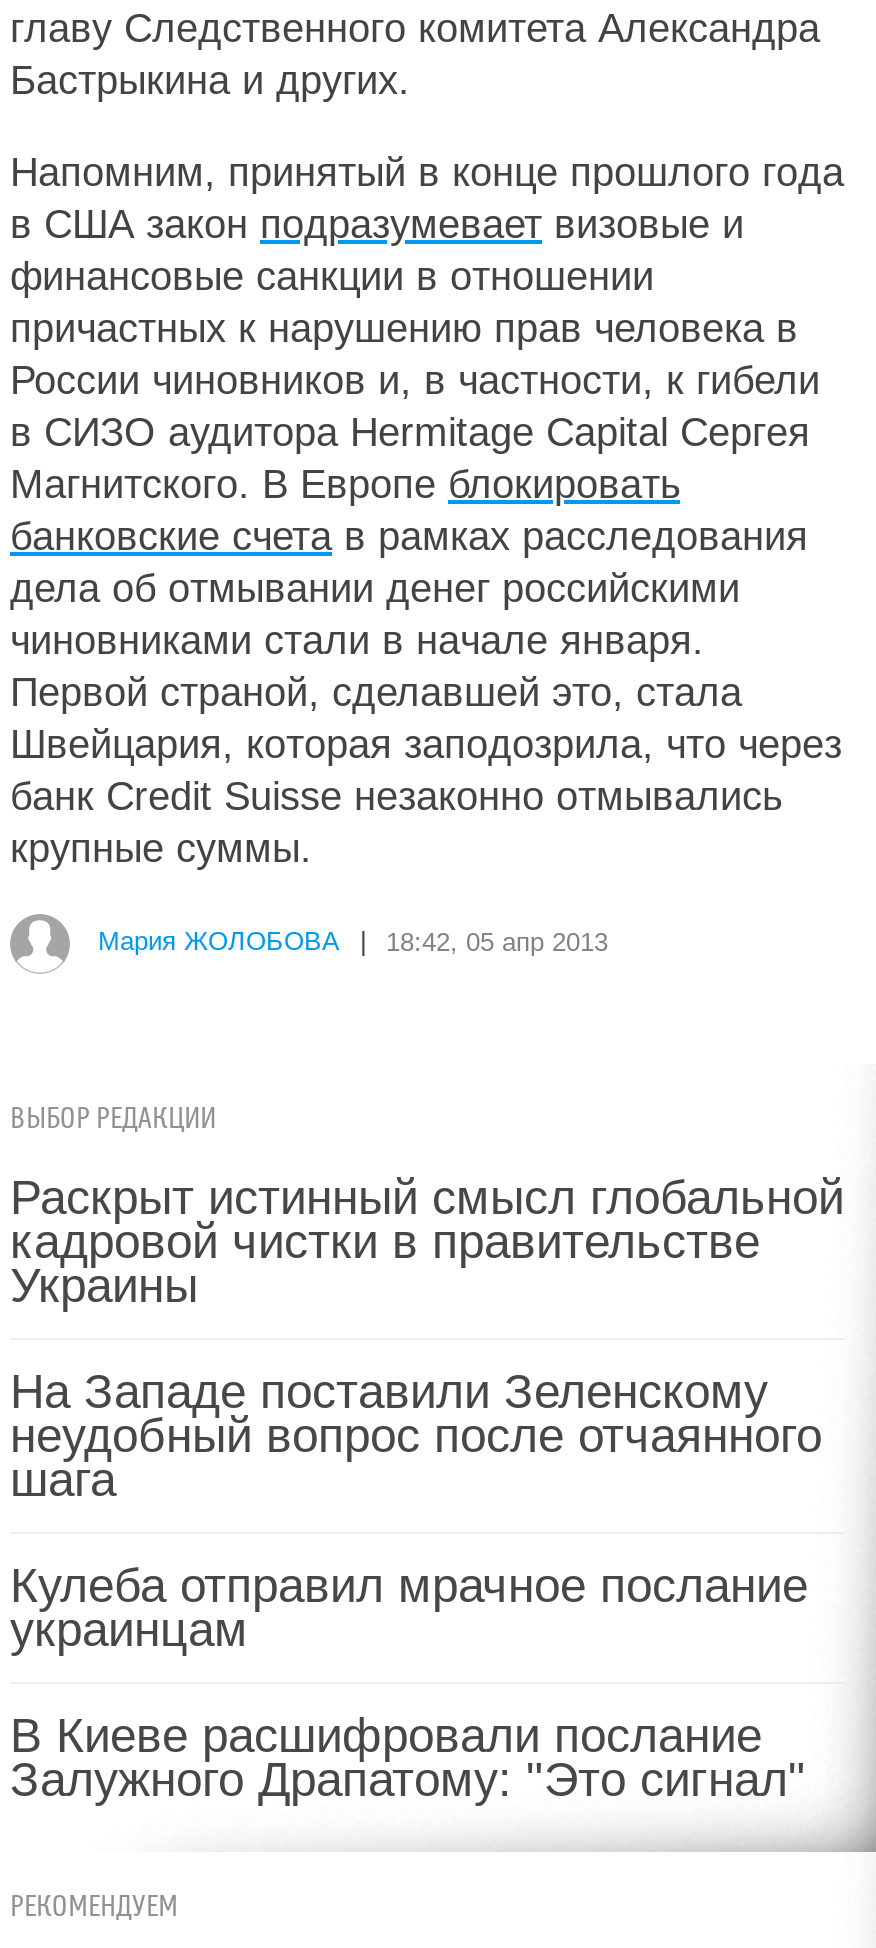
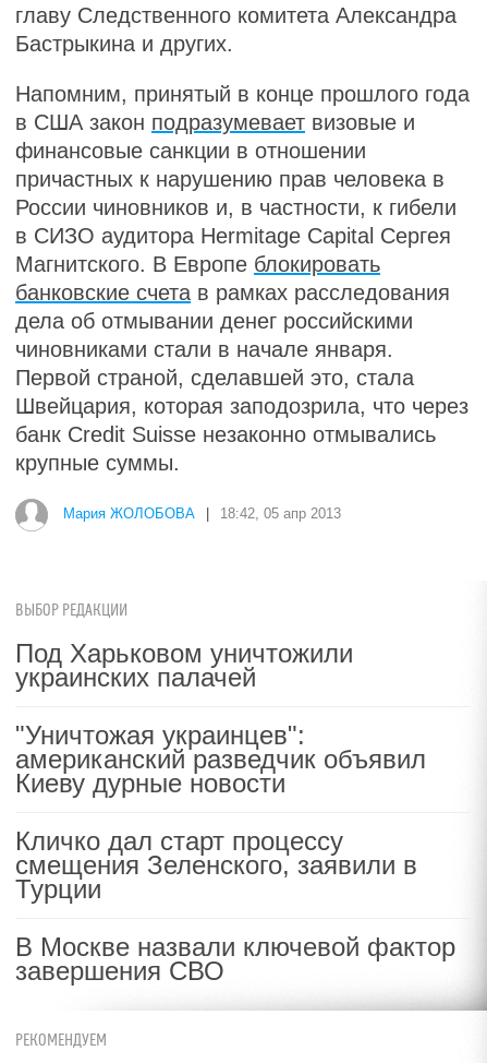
- Раскрыт истинный смысл глобальной
- кадровой чистки в правительстве
- Украины
+ Под Харьковом уничтожили
+ украинских палачей

- На Западе поставили Зеленскому
- неудобный вопрос после отчаянного
- шага
+ "Уничтожая украинцев":
+ американский разведчик объявил
+ Киеву дурные новости

- Кулеба отправил мрачное послание
- украинцам
+ Кличко дал старт процессу
+ смещения Зеленского, заявили в
+ Турции

- В Киеве расшифровали послание
- Залужного Драпатому: "Это сигнал"
+ В Москве назвали ключевой фактор
+ завершения СВО
